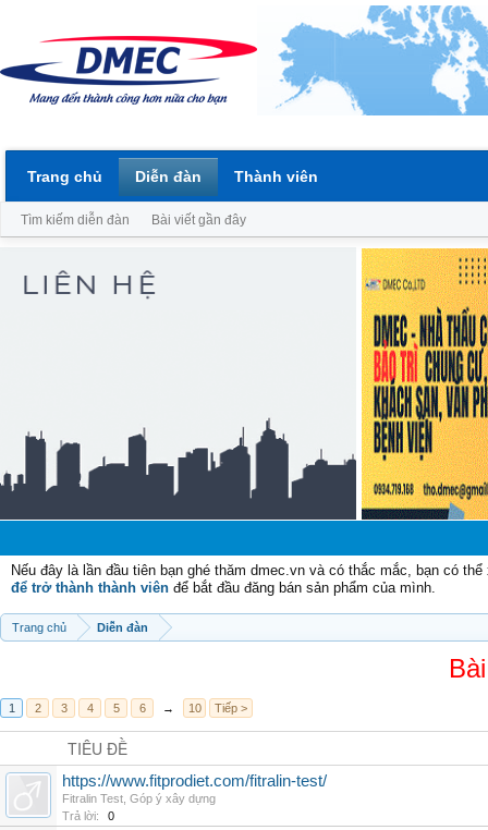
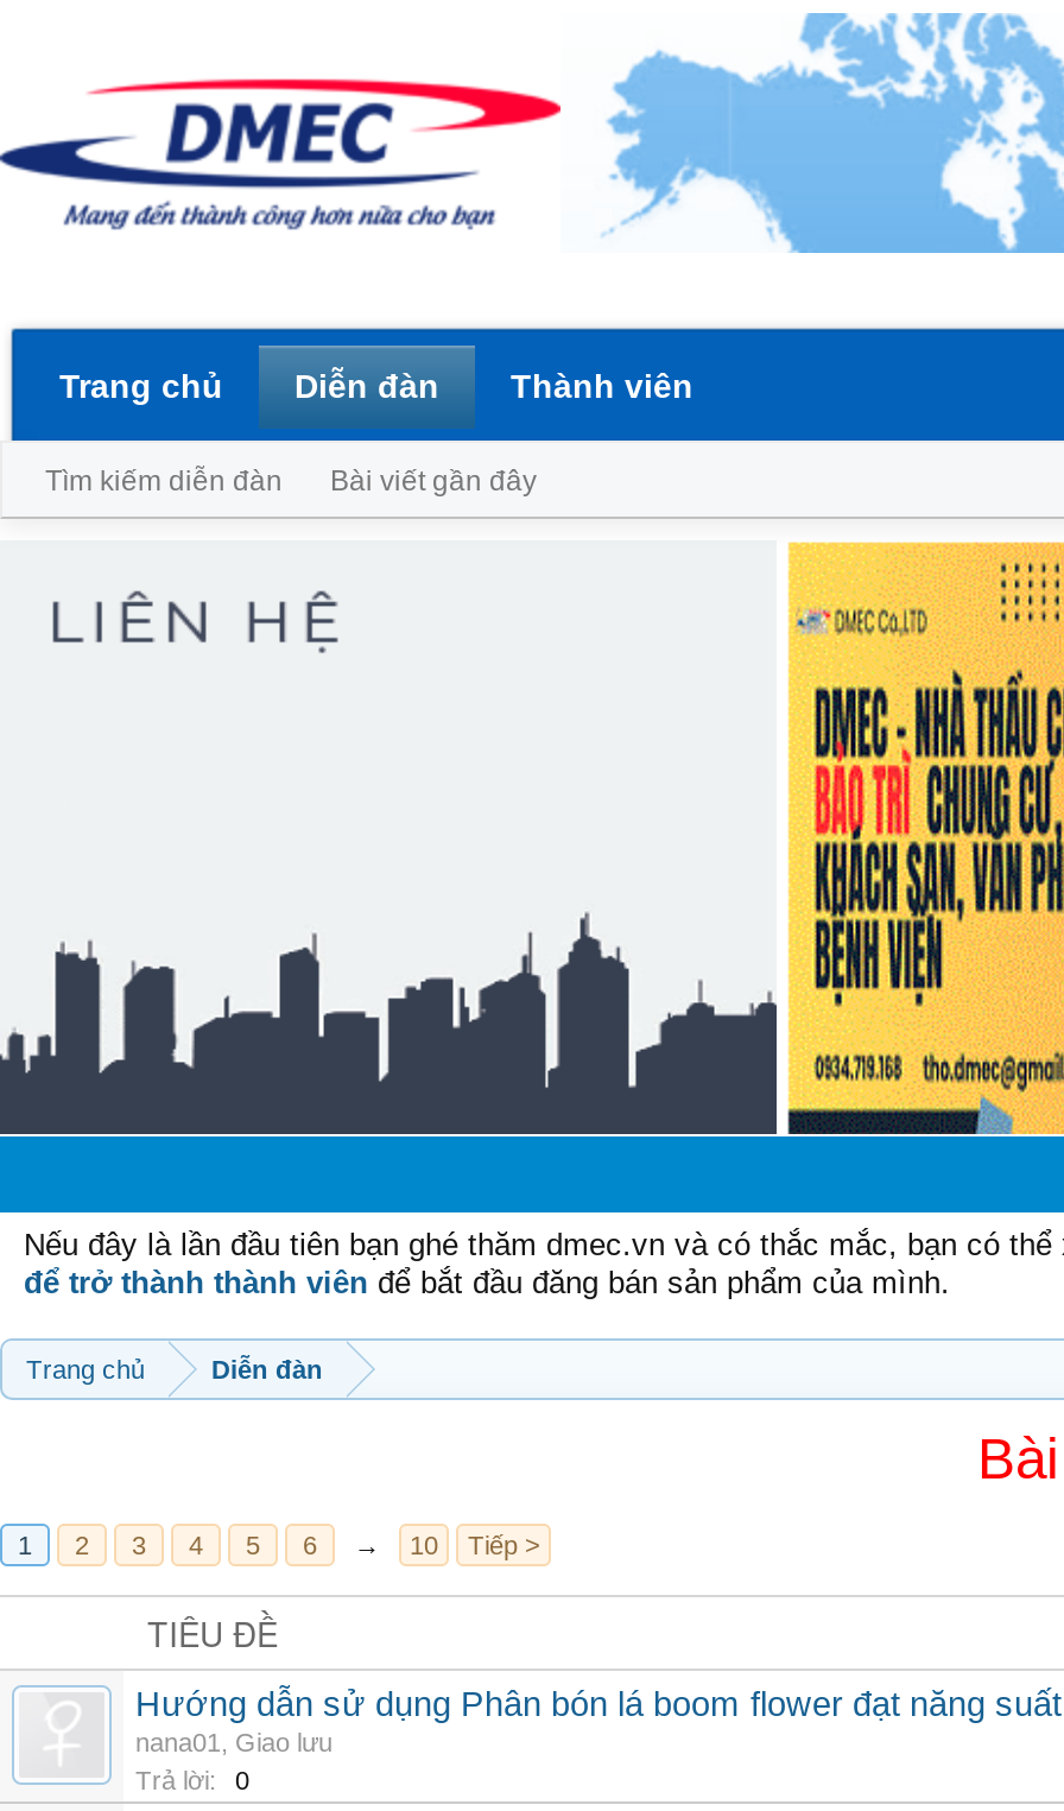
- https://www.fitprodiet.com/fitralin-test/
- Fitralin Test, Góp ý xây dựng
+ Hướng dẫn sử dụng Phân bón lá boom flower đạt năng suất
+ nana01, Giao lưu
